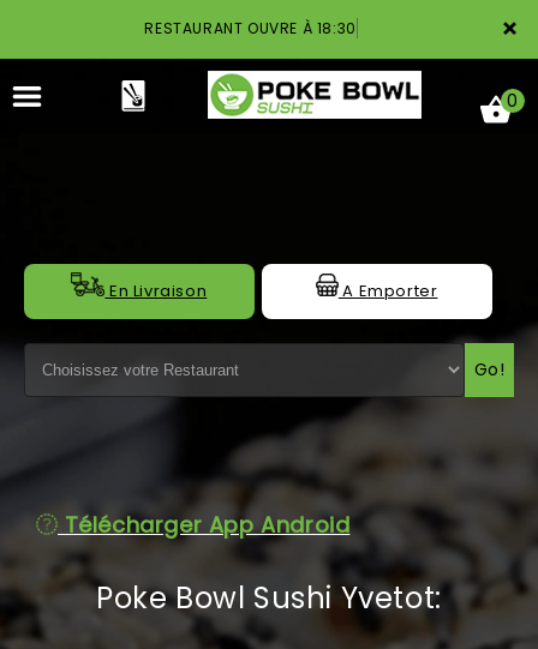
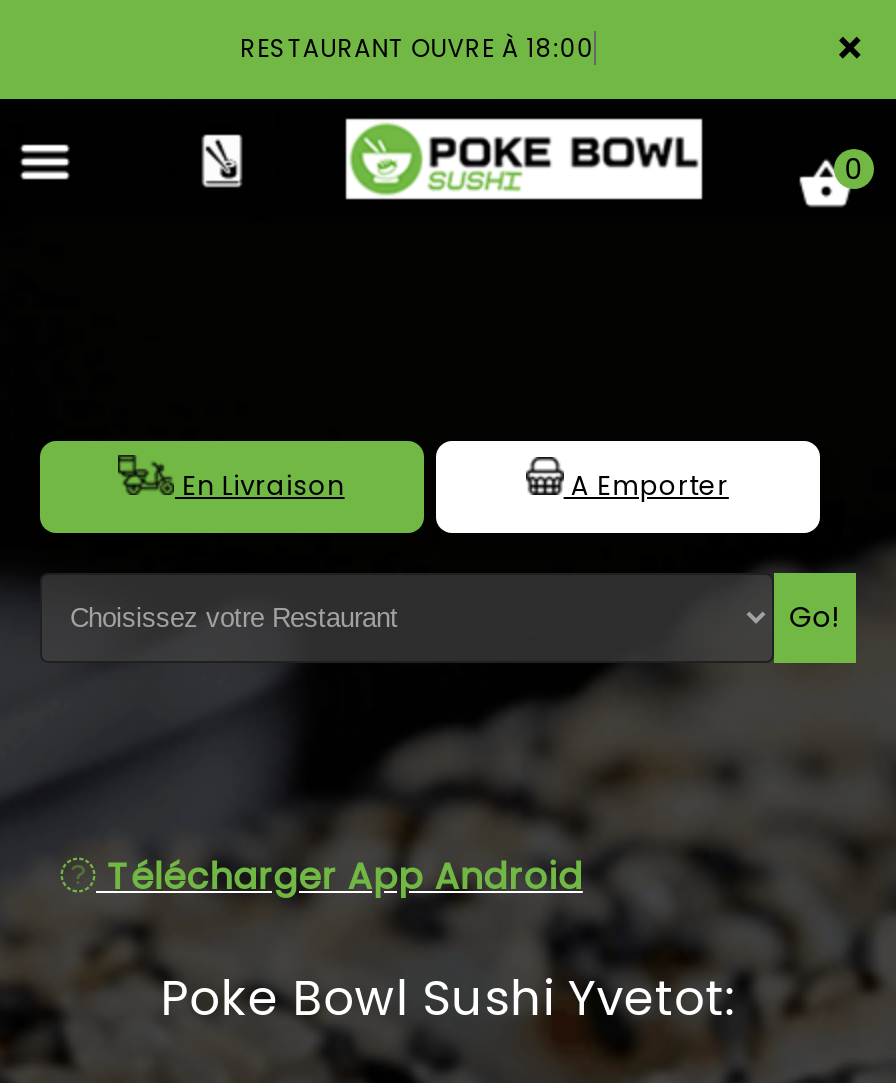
- RESTAURANT OUVRE À 18:30
+ RESTAURANT OUVRE À 18:00
